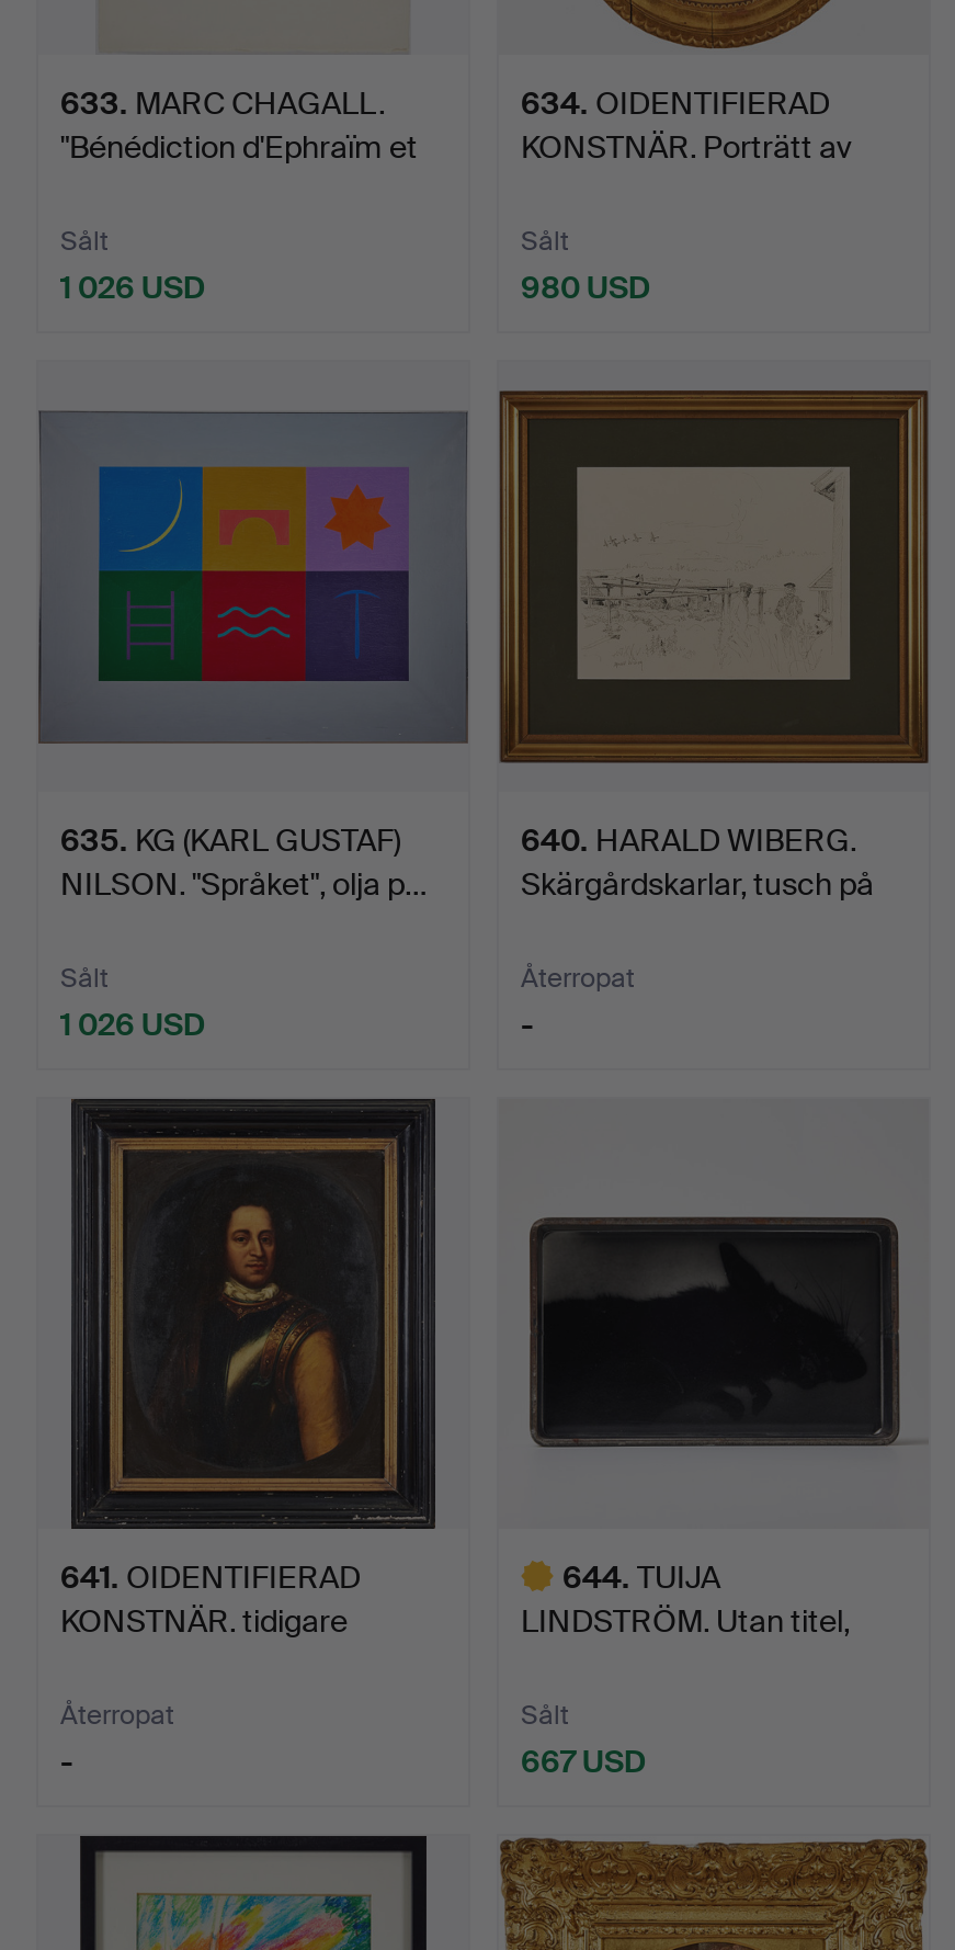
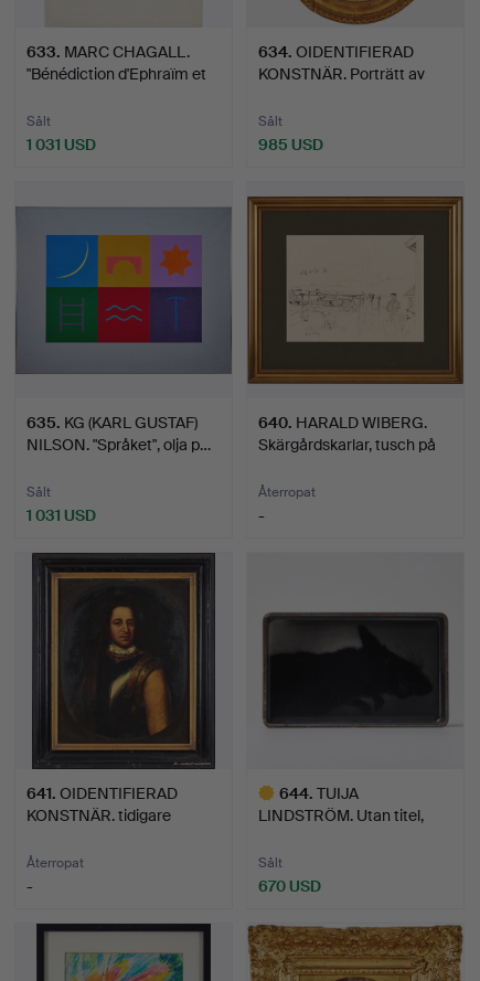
- 1 026 USD
+ 1 031 USD

- 980 USD
+ 985 USD

- 1 026 USD
+ 1 031 USD

- 667 USD
+ 670 USD
